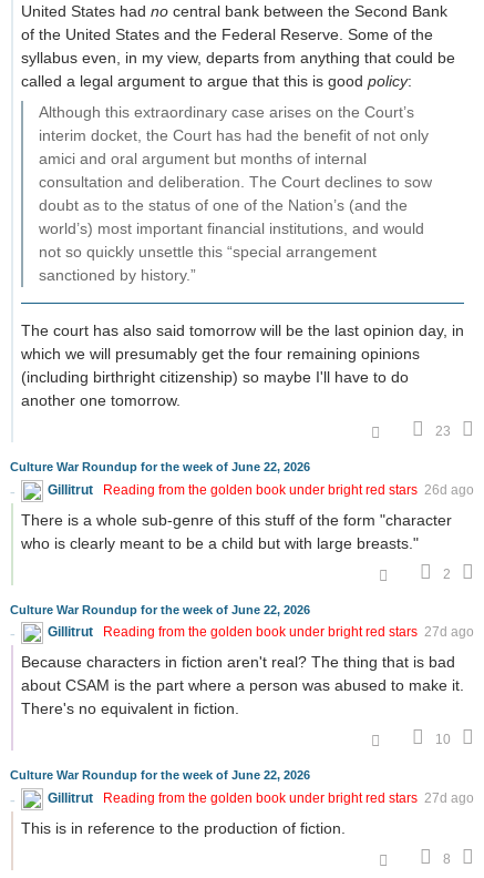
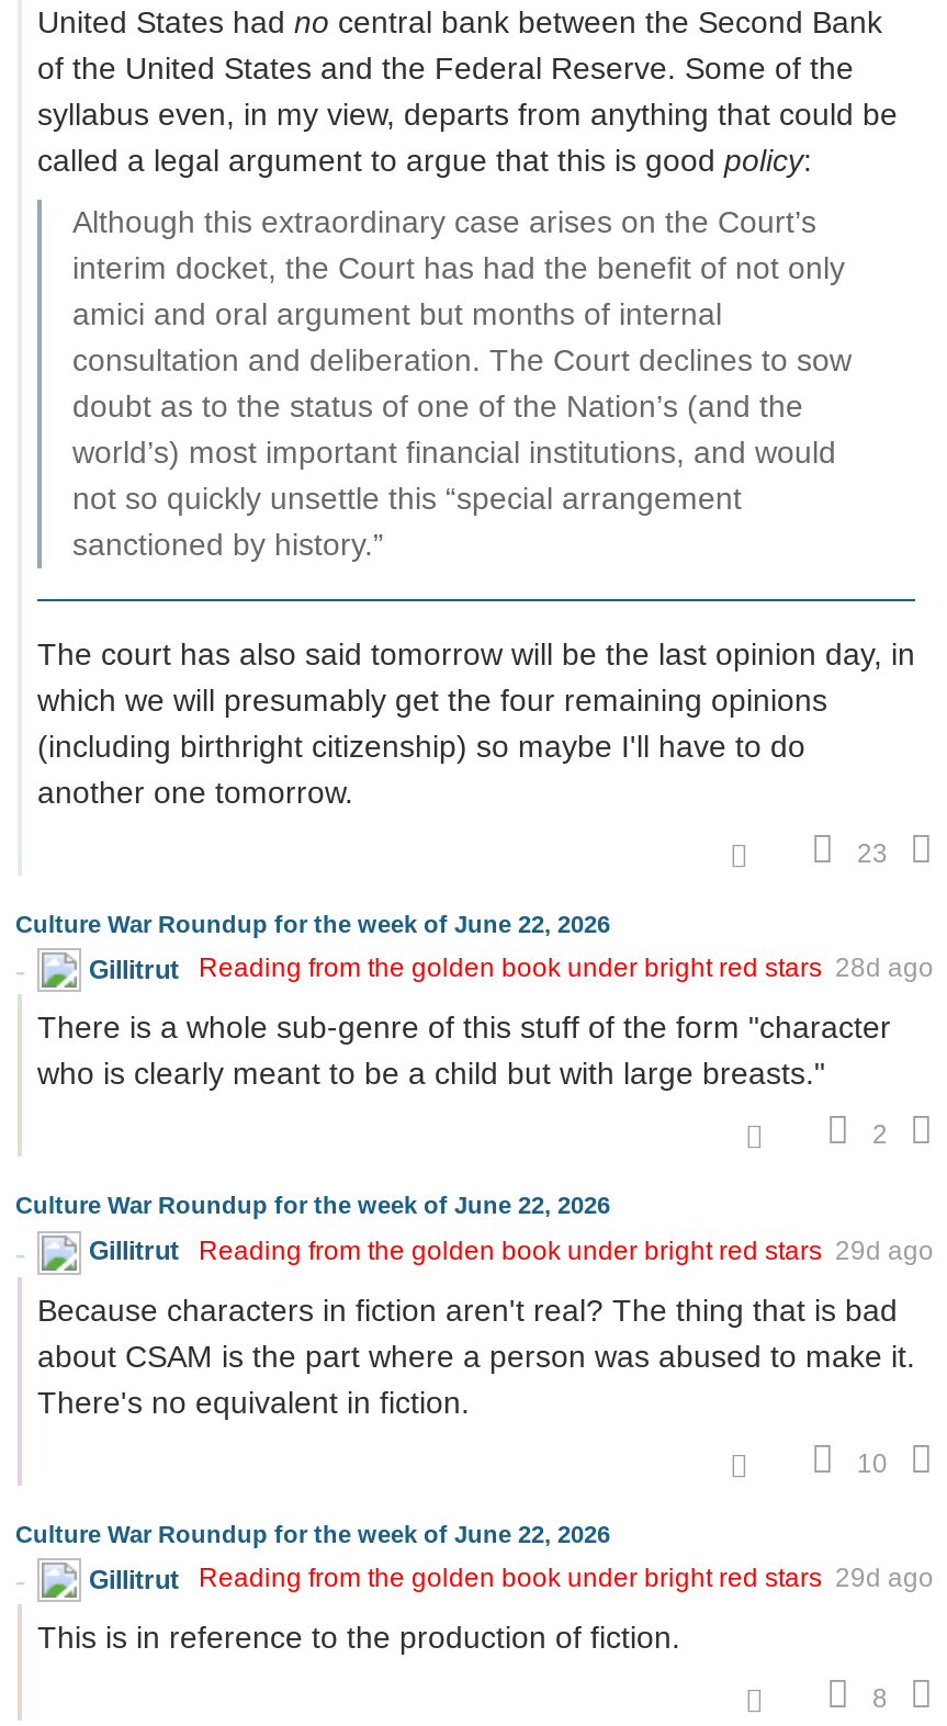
- Gillitrut Reading from the golden book under bright red stars 26d ago
+ Gillitrut Reading from the golden book under bright red stars 28d ago

- Gillitrut Reading from the golden book under bright red stars 27d ago
+ Gillitrut Reading from the golden book under bright red stars 29d ago

- Gillitrut Reading from the golden book under bright red stars 27d ago
+ Gillitrut Reading from the golden book under bright red stars 29d ago
